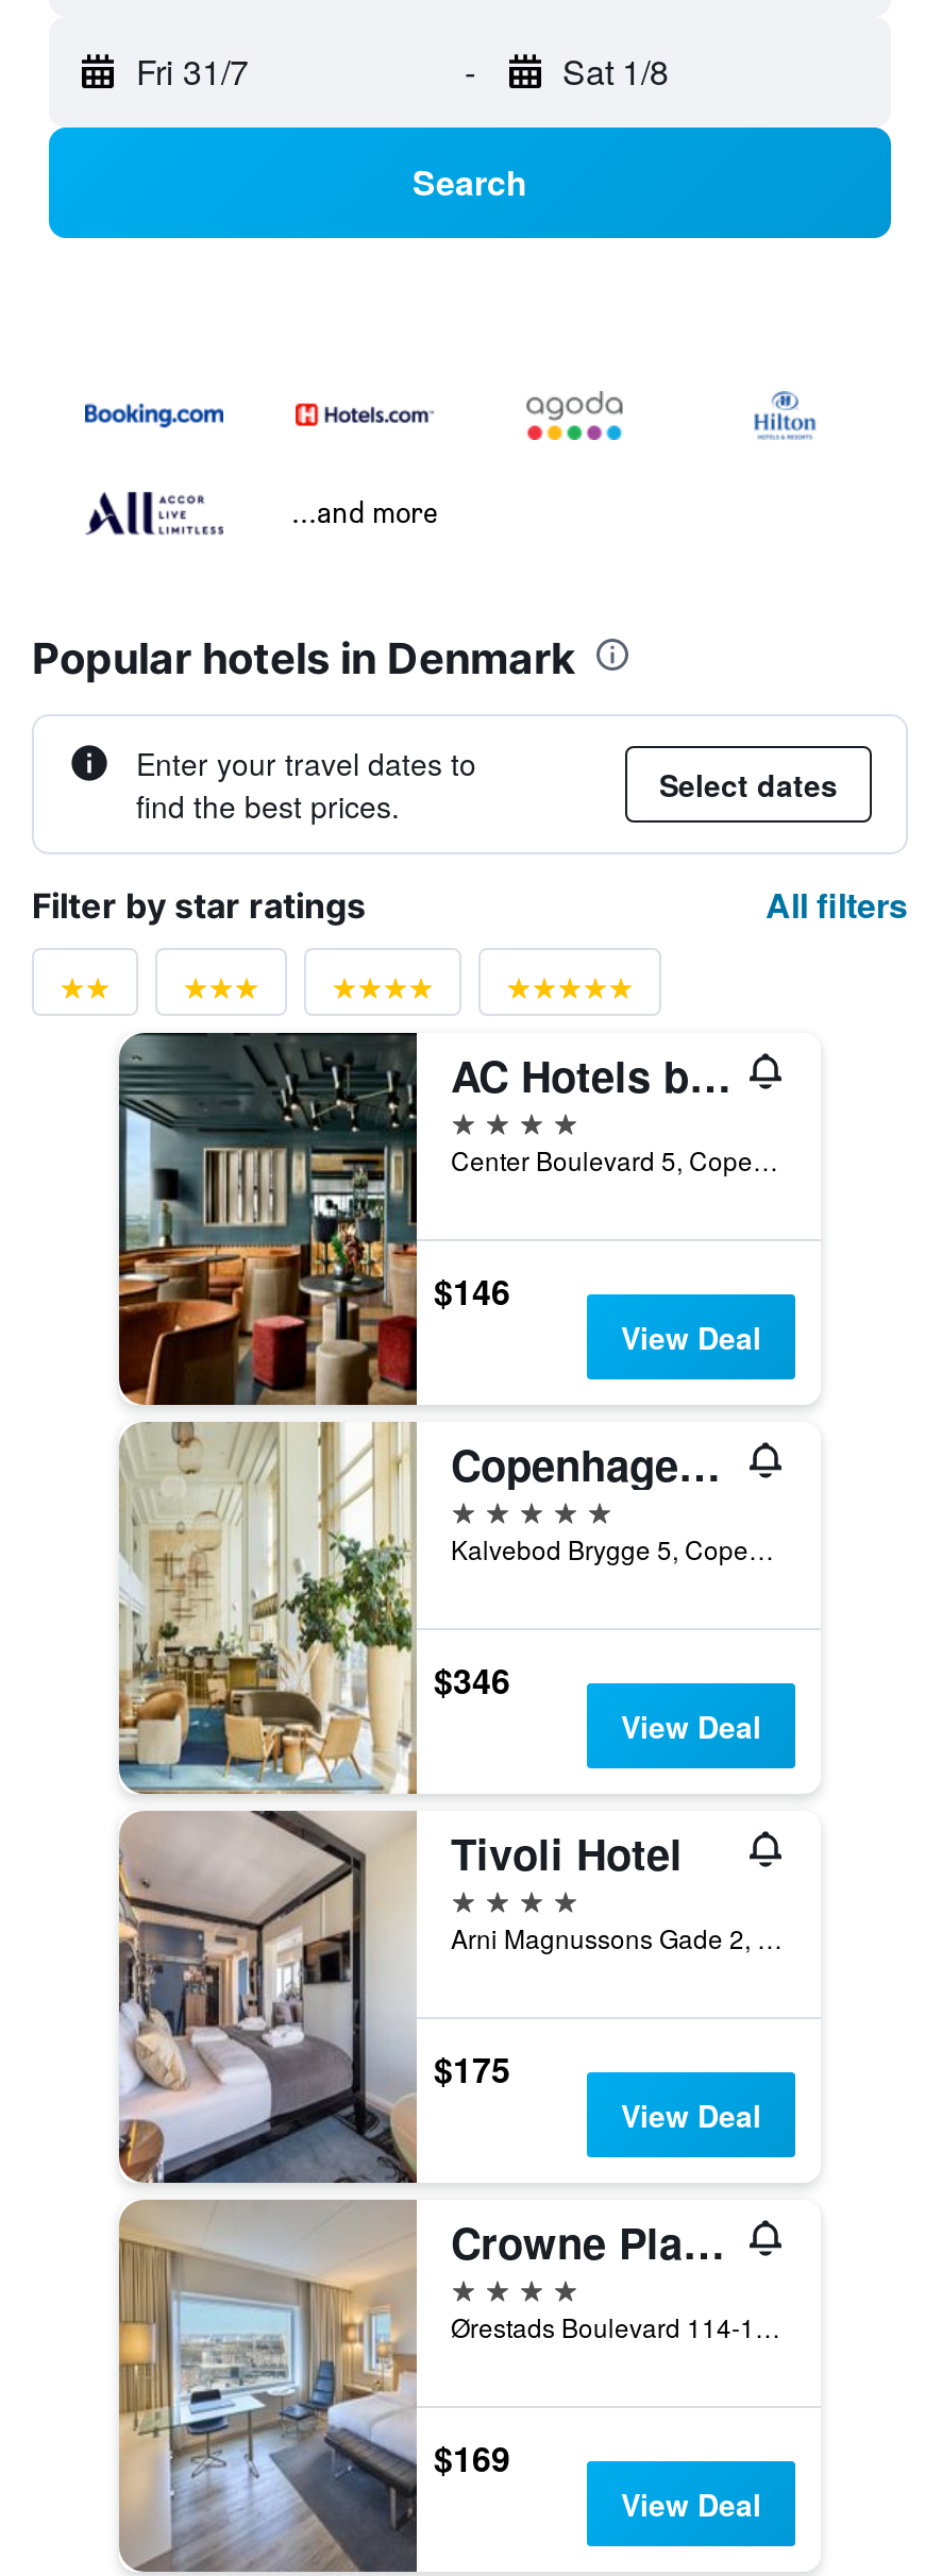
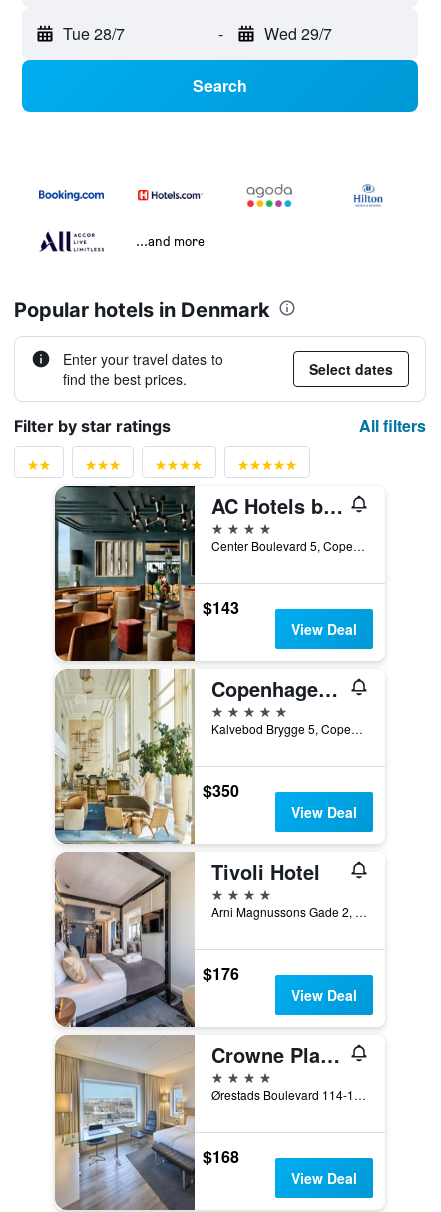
- Fri 31/7
+ Tue 28/7

- Sat 1/8
+ Wed 29/7

- $146
+ $143

- $346
+ $350

- $175
+ $176

- $169
+ $168
